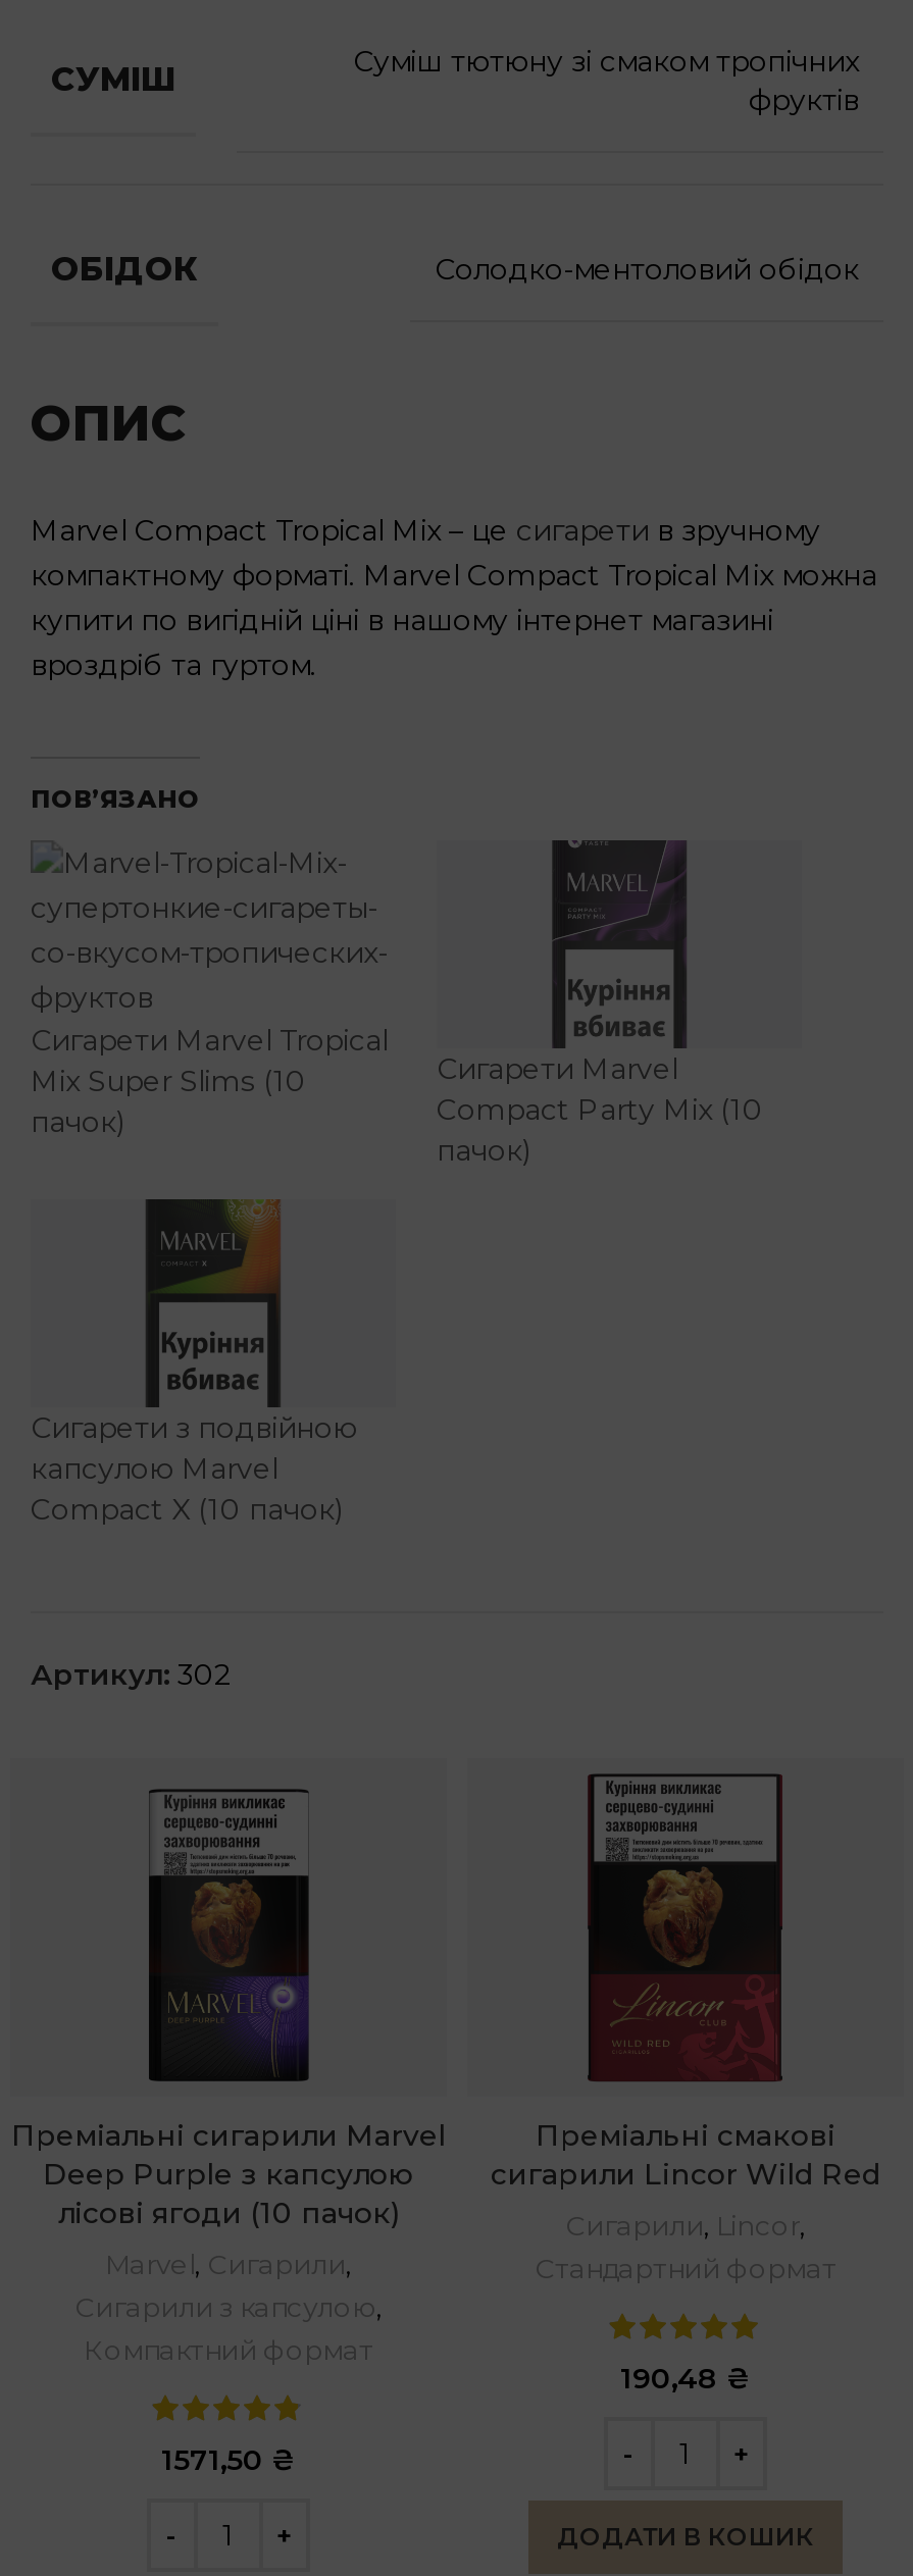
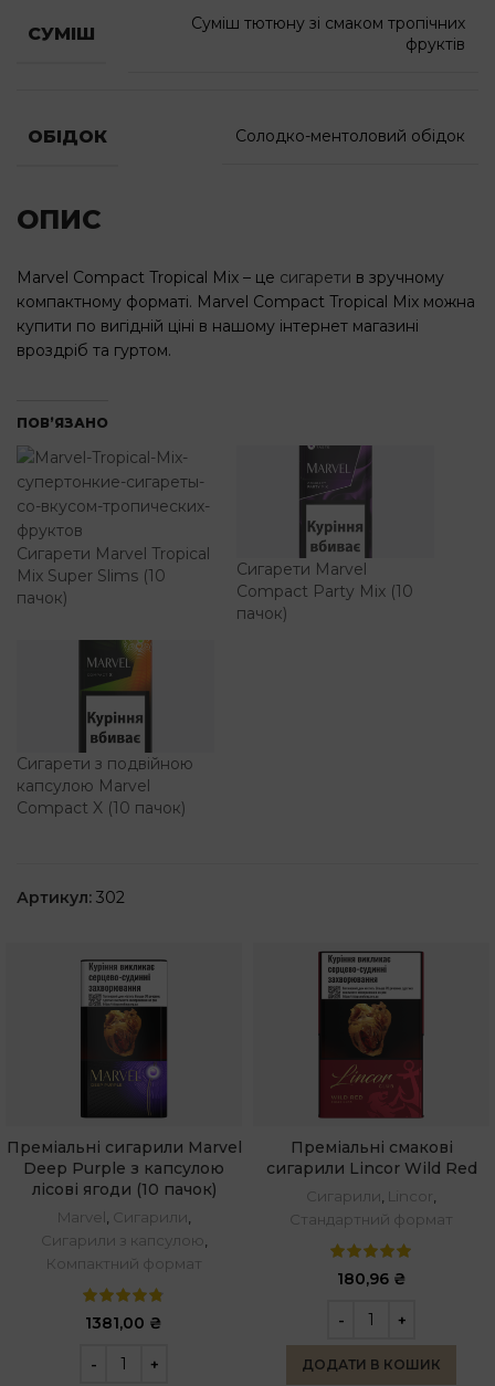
- 190,48 ₴
+ 180,96 ₴

- 1571,50 ₴
+ 1381,00 ₴
